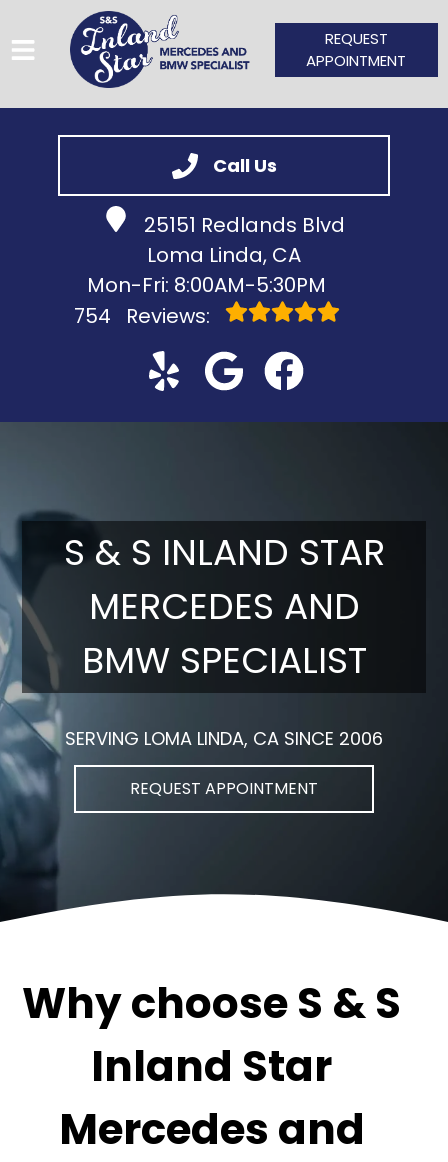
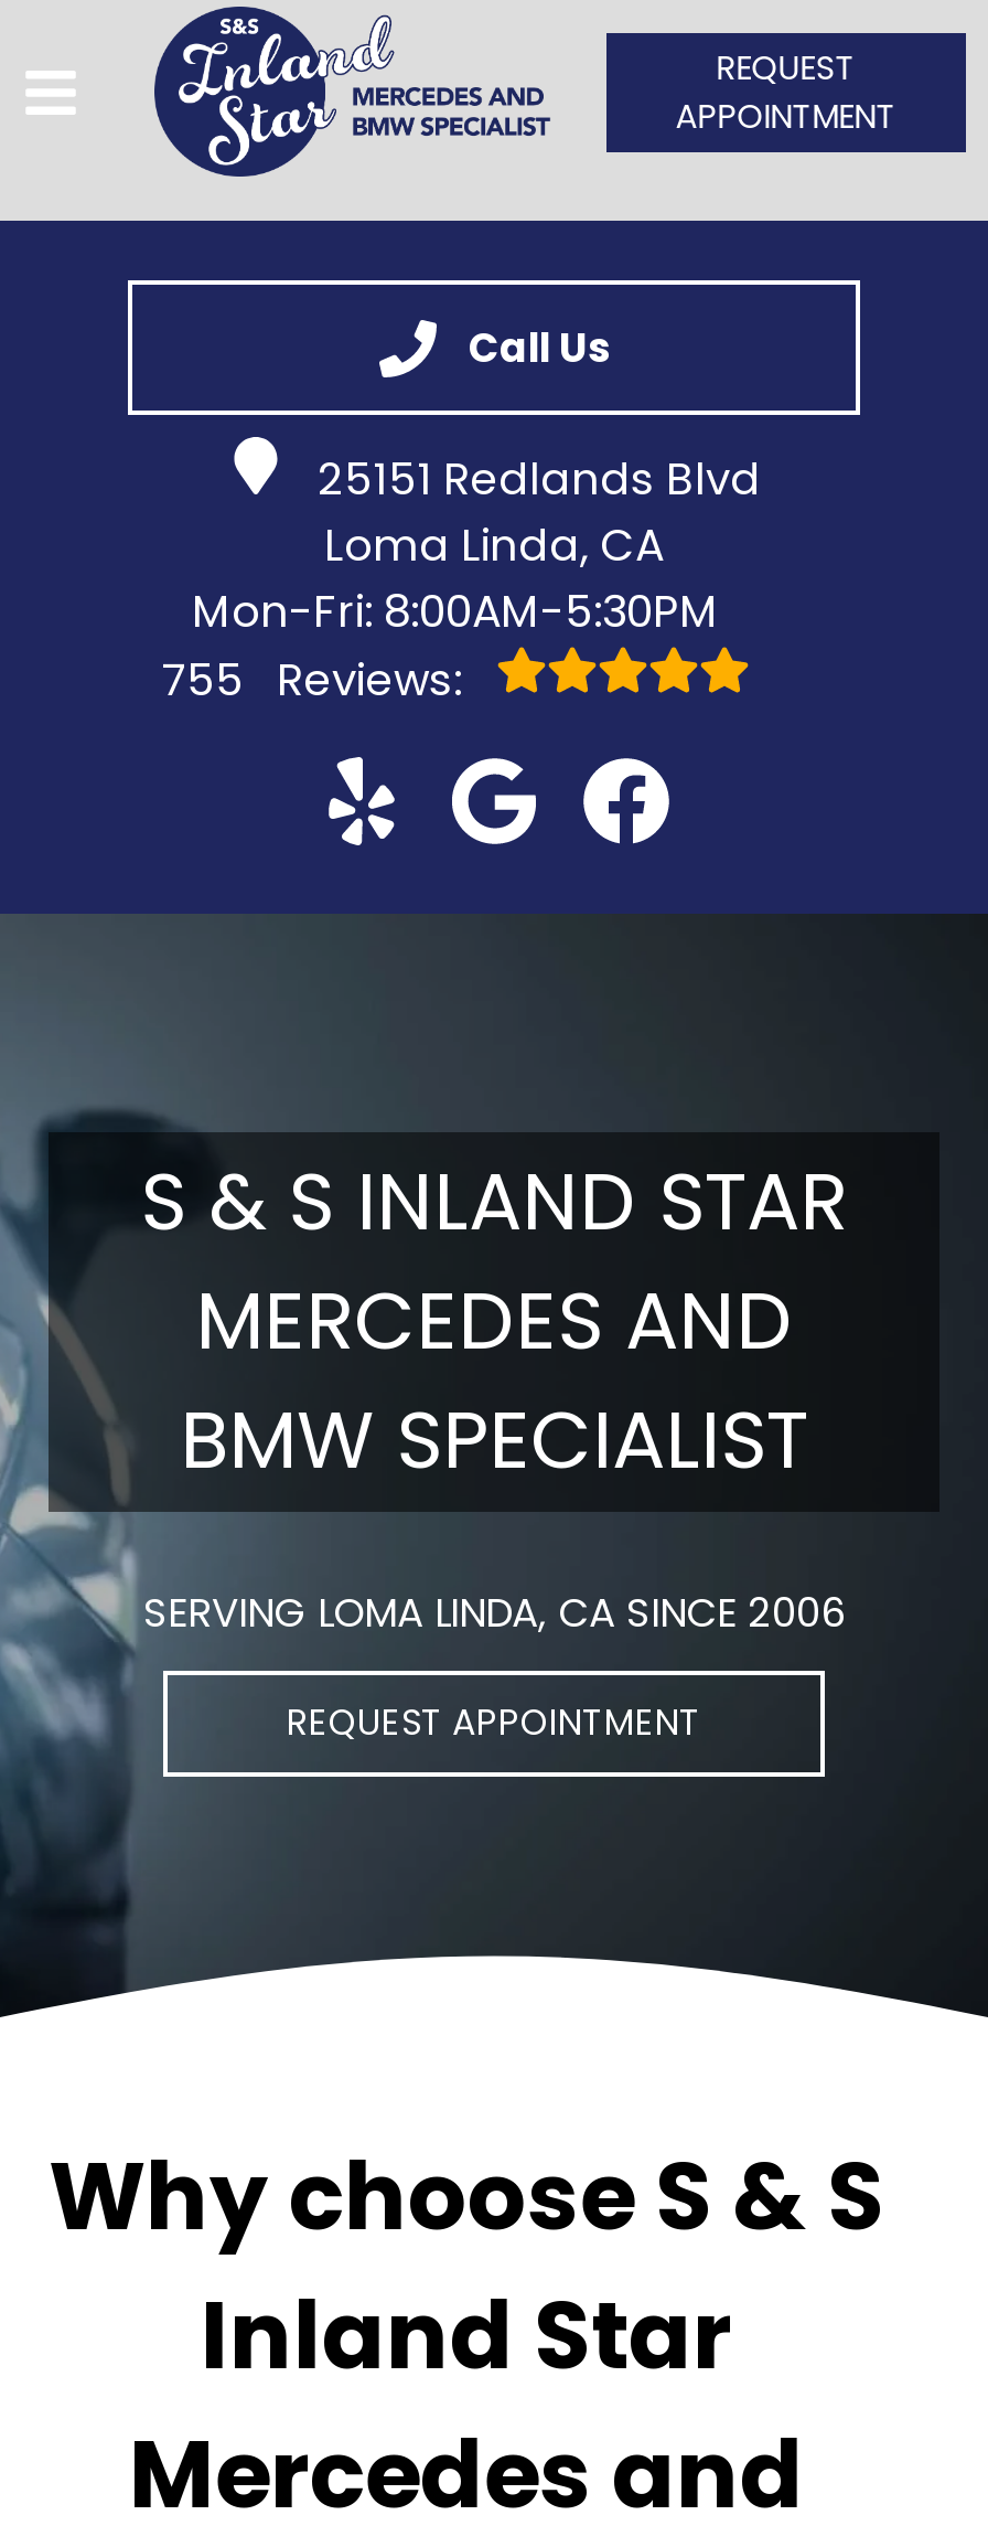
- 754 Reviews:
+ 755 Reviews:
